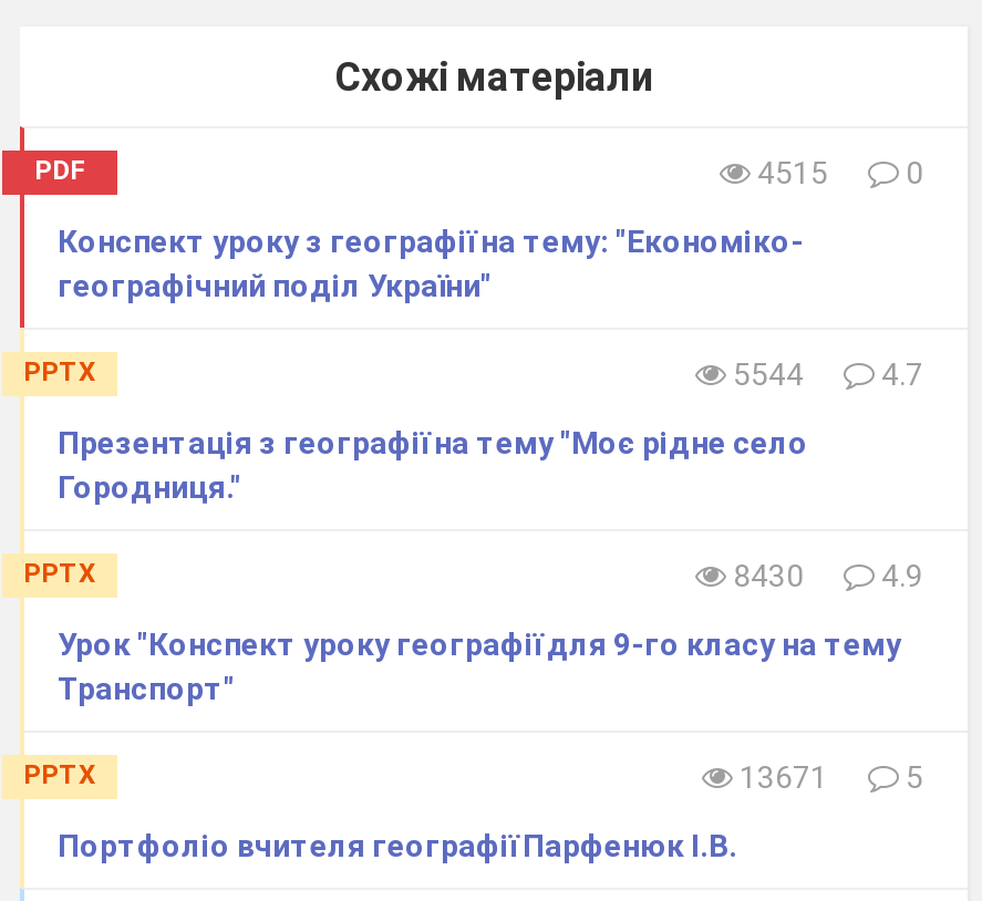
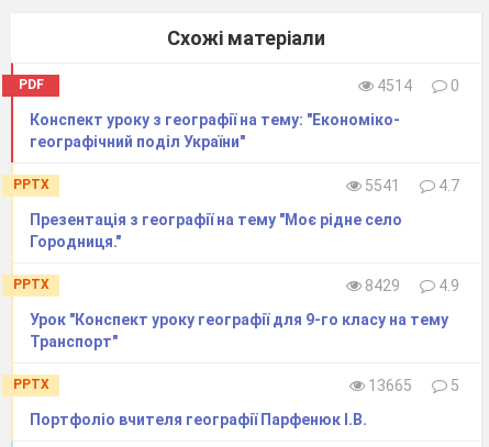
- 4515 0
+ 4514 0

- 5544 4.7
+ 5541 4.7

- 8430 4.9
+ 8429 4.9

- 13671
+ 13665
